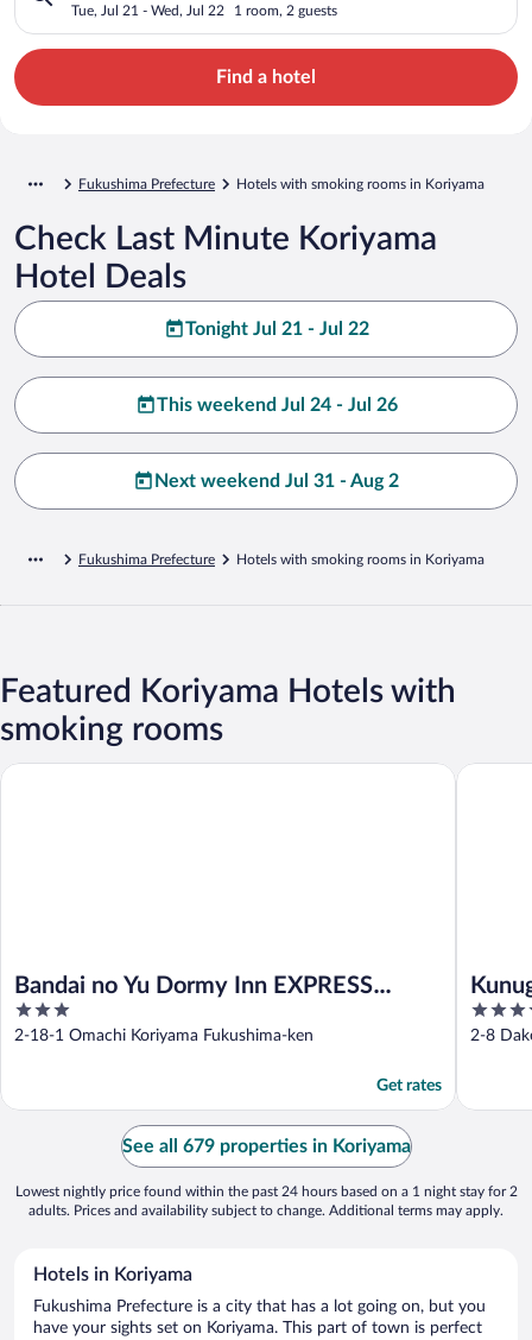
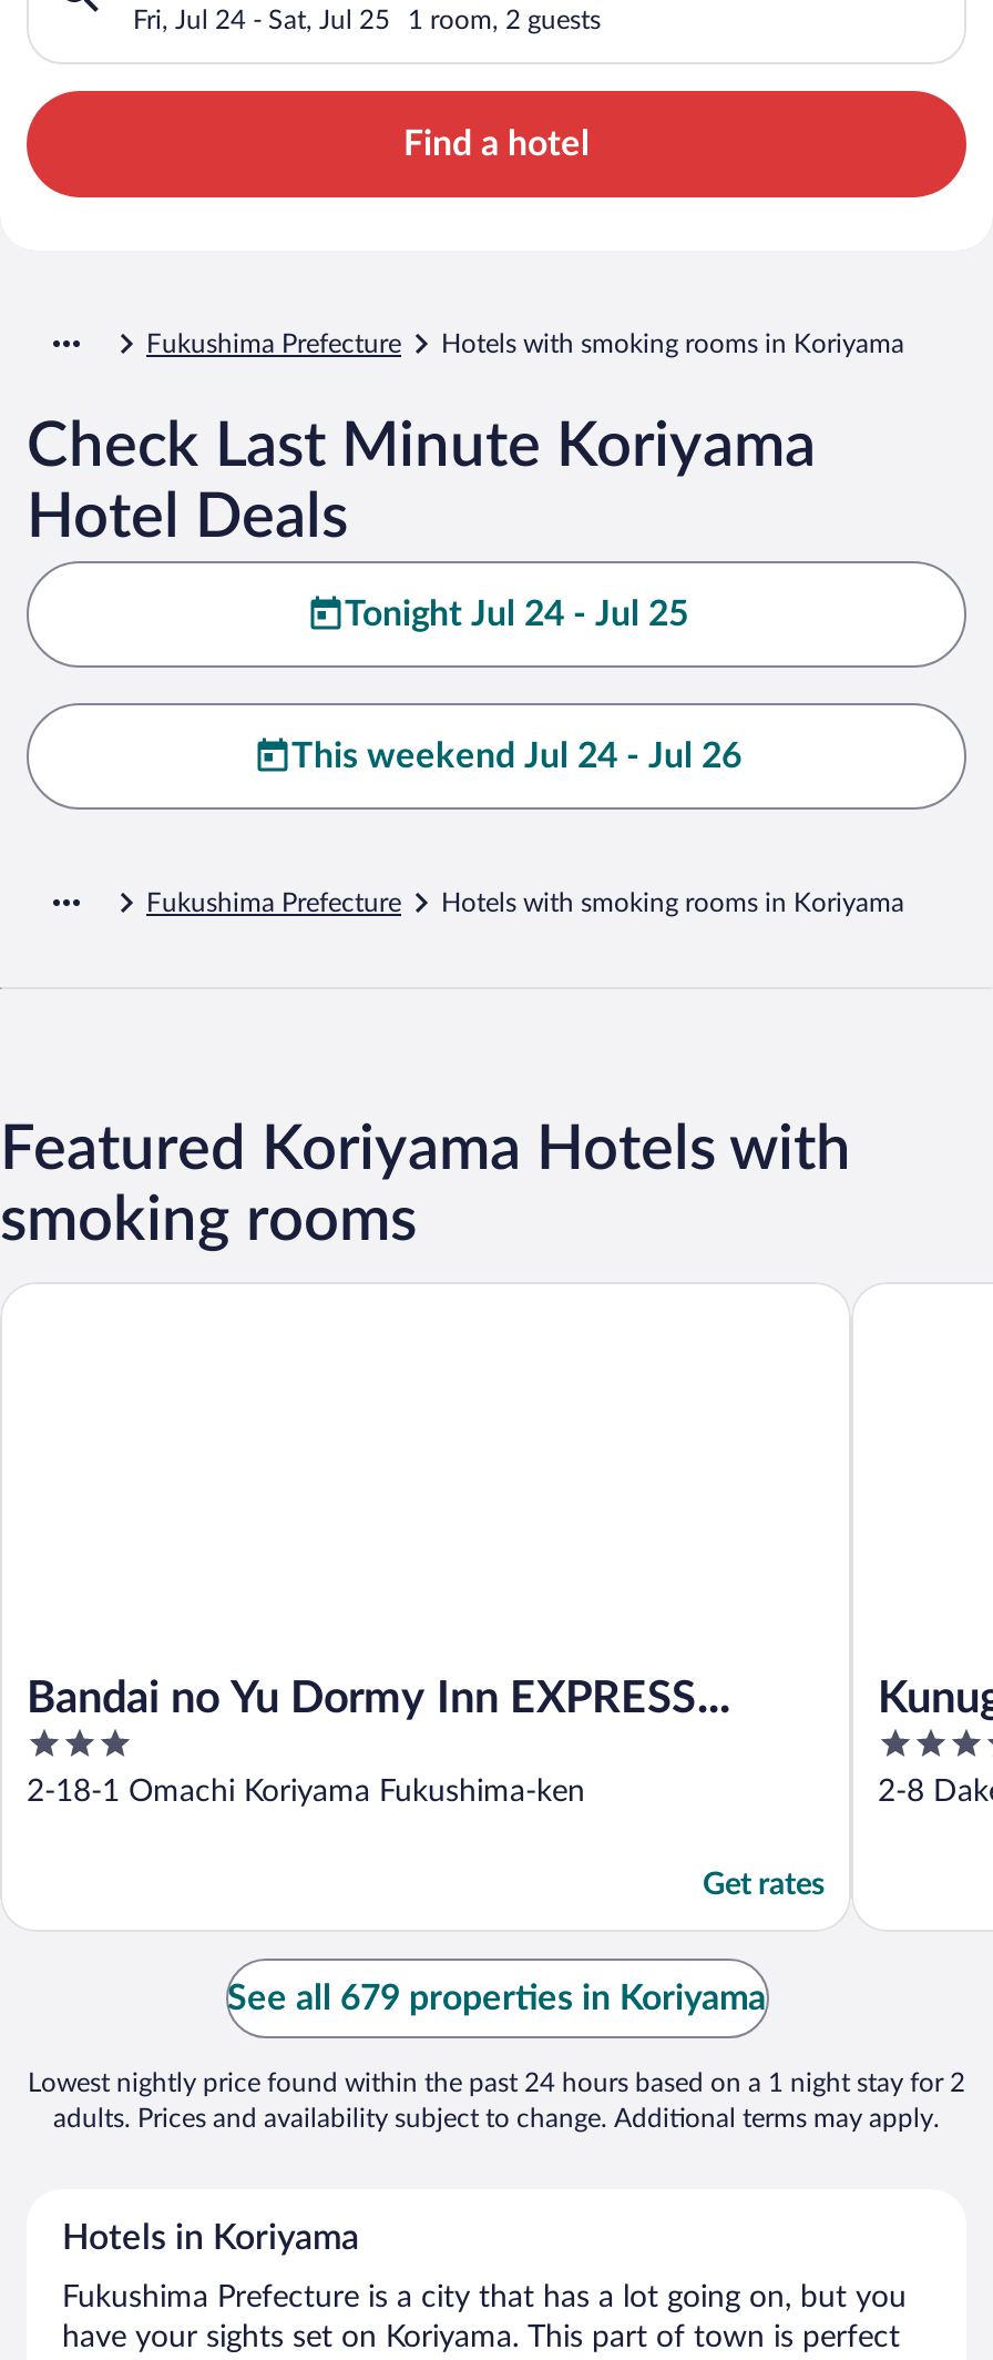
- Tue, Jul 21 - Wed, Jul 22
+ Fri, Jul 24 - Sat, Jul 25

- Tonight Jul 21 - Jul 22
+ Tonight Jul 24 - Jul 25

- Next weekend Jul 31 - Aug 2
